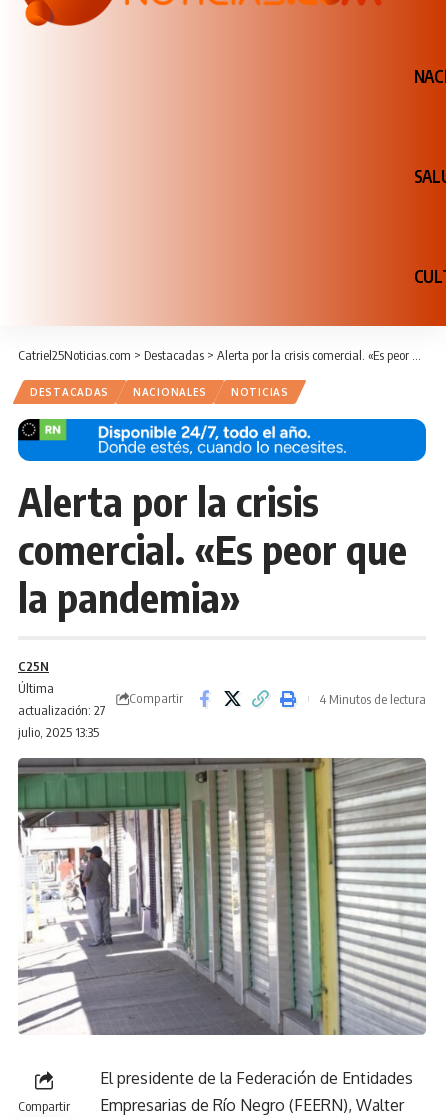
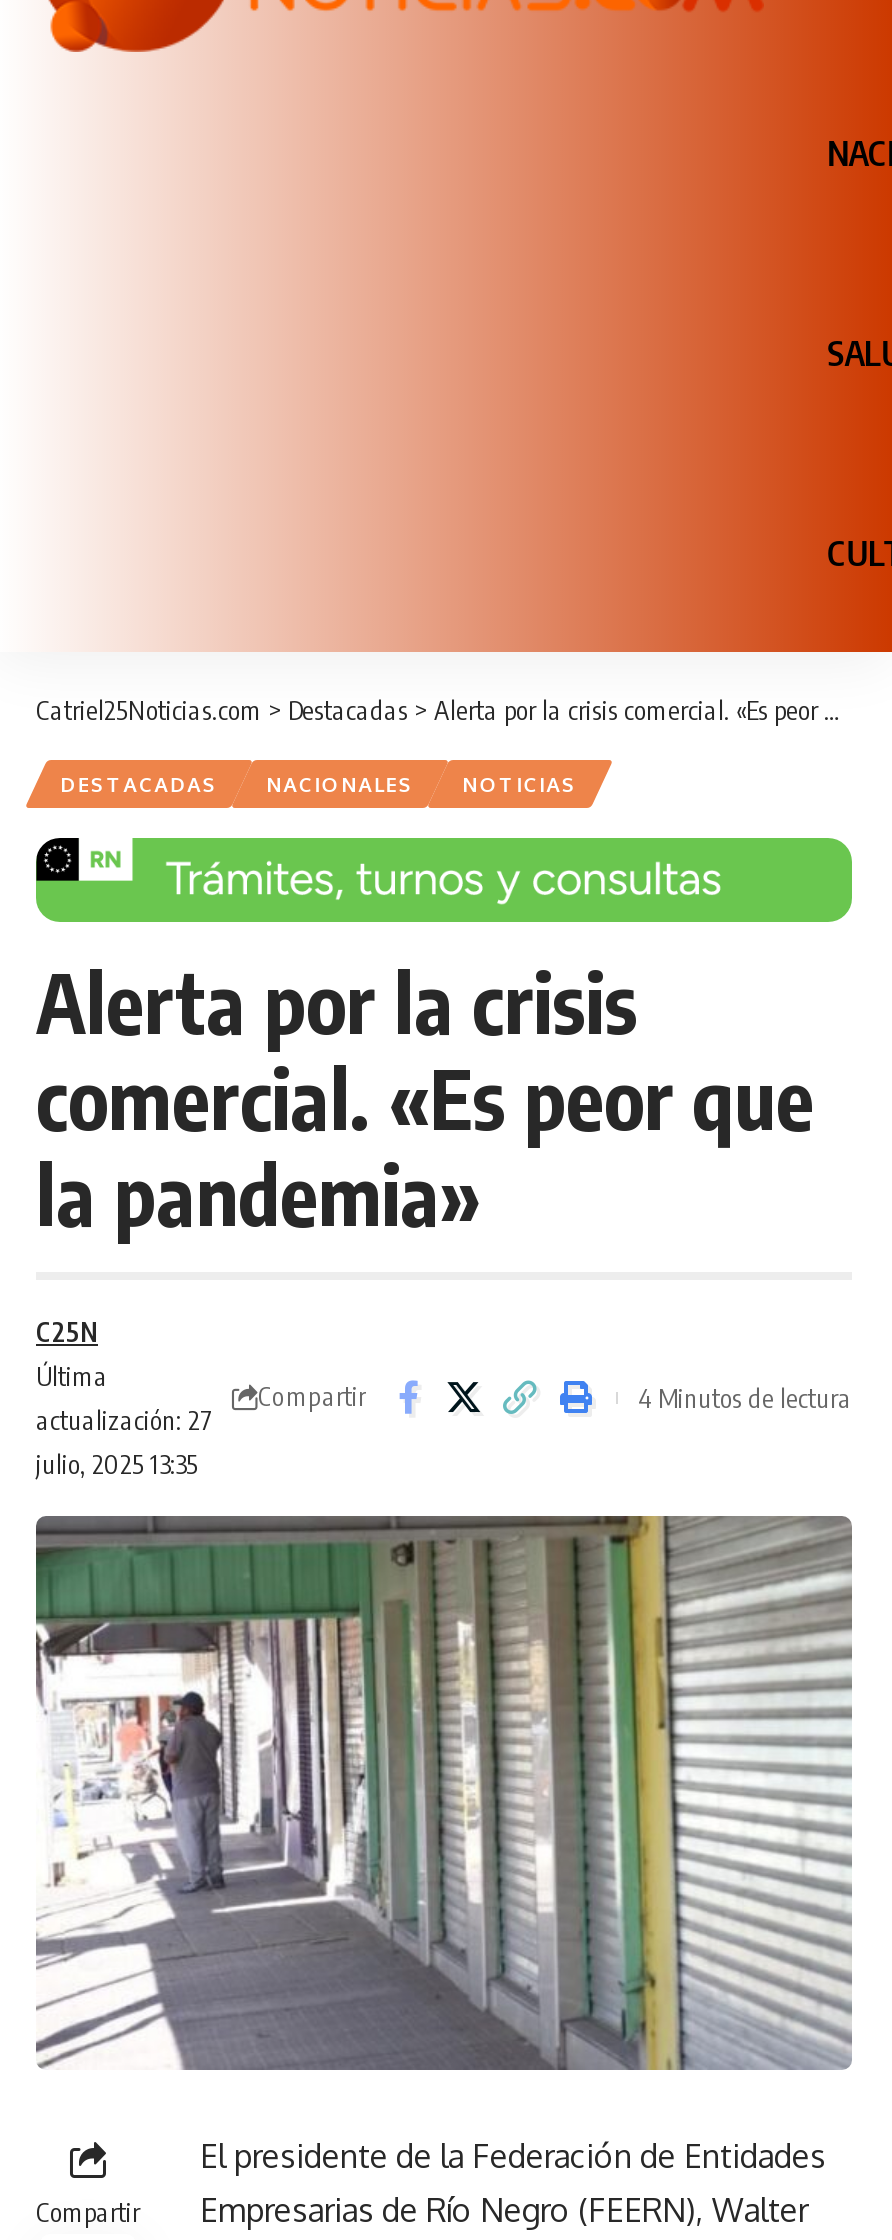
- [image]
+ [image]
